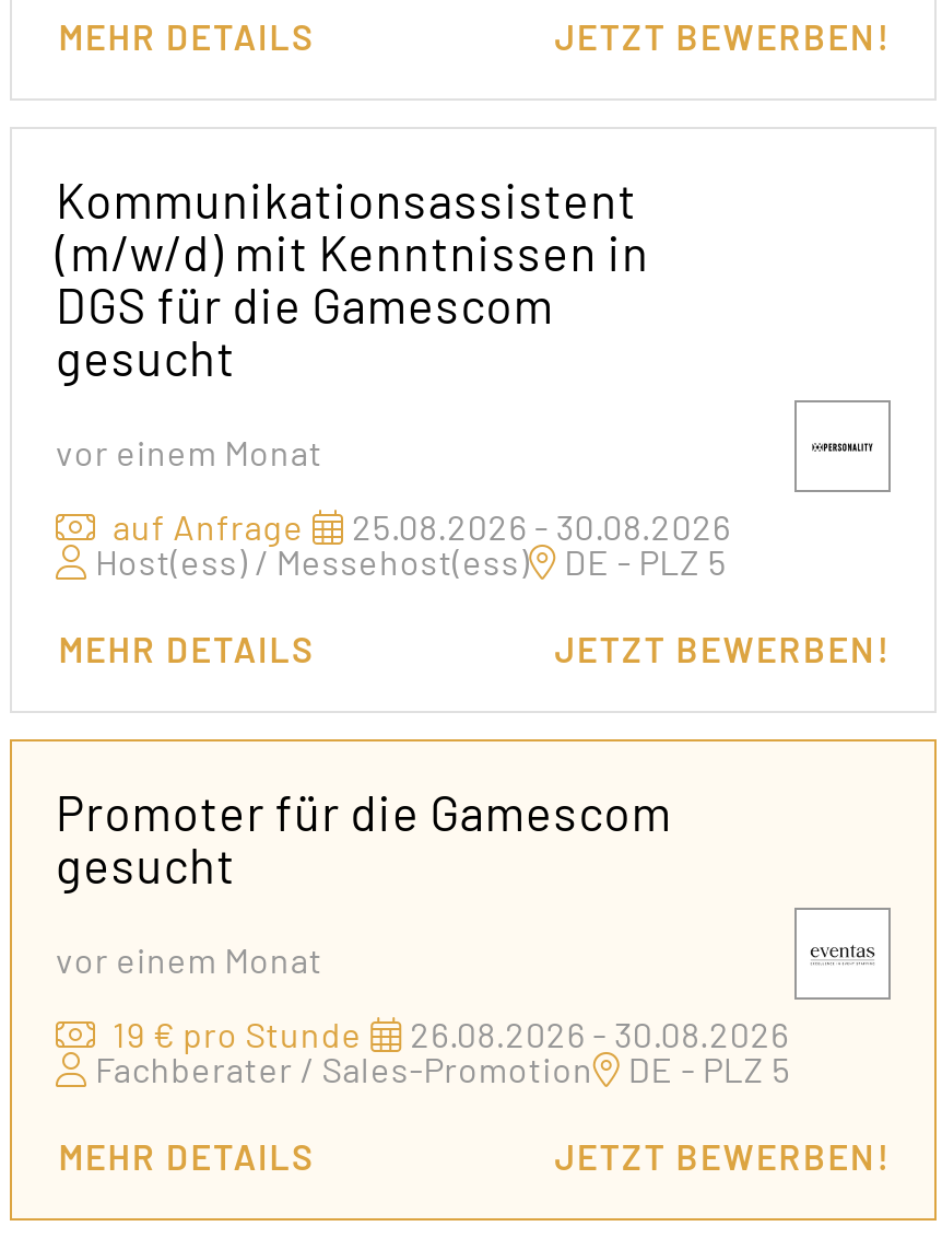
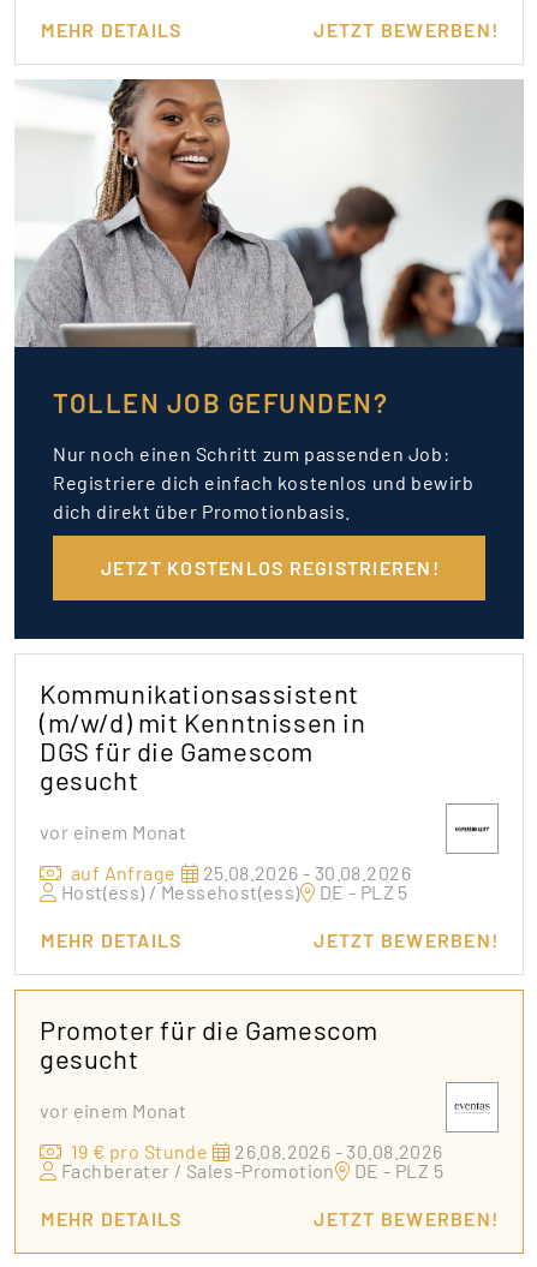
+ [image]
+ TOLLEN JOB GEFUNDEN?
+ Nur noch einen Schritt zum passenden Job:
+ Registriere dich einfach kostenlos und bewirb
+ dich direkt über Promotionbasis.
+ JETZT KOSTENLOS REGISTRIEREN!
